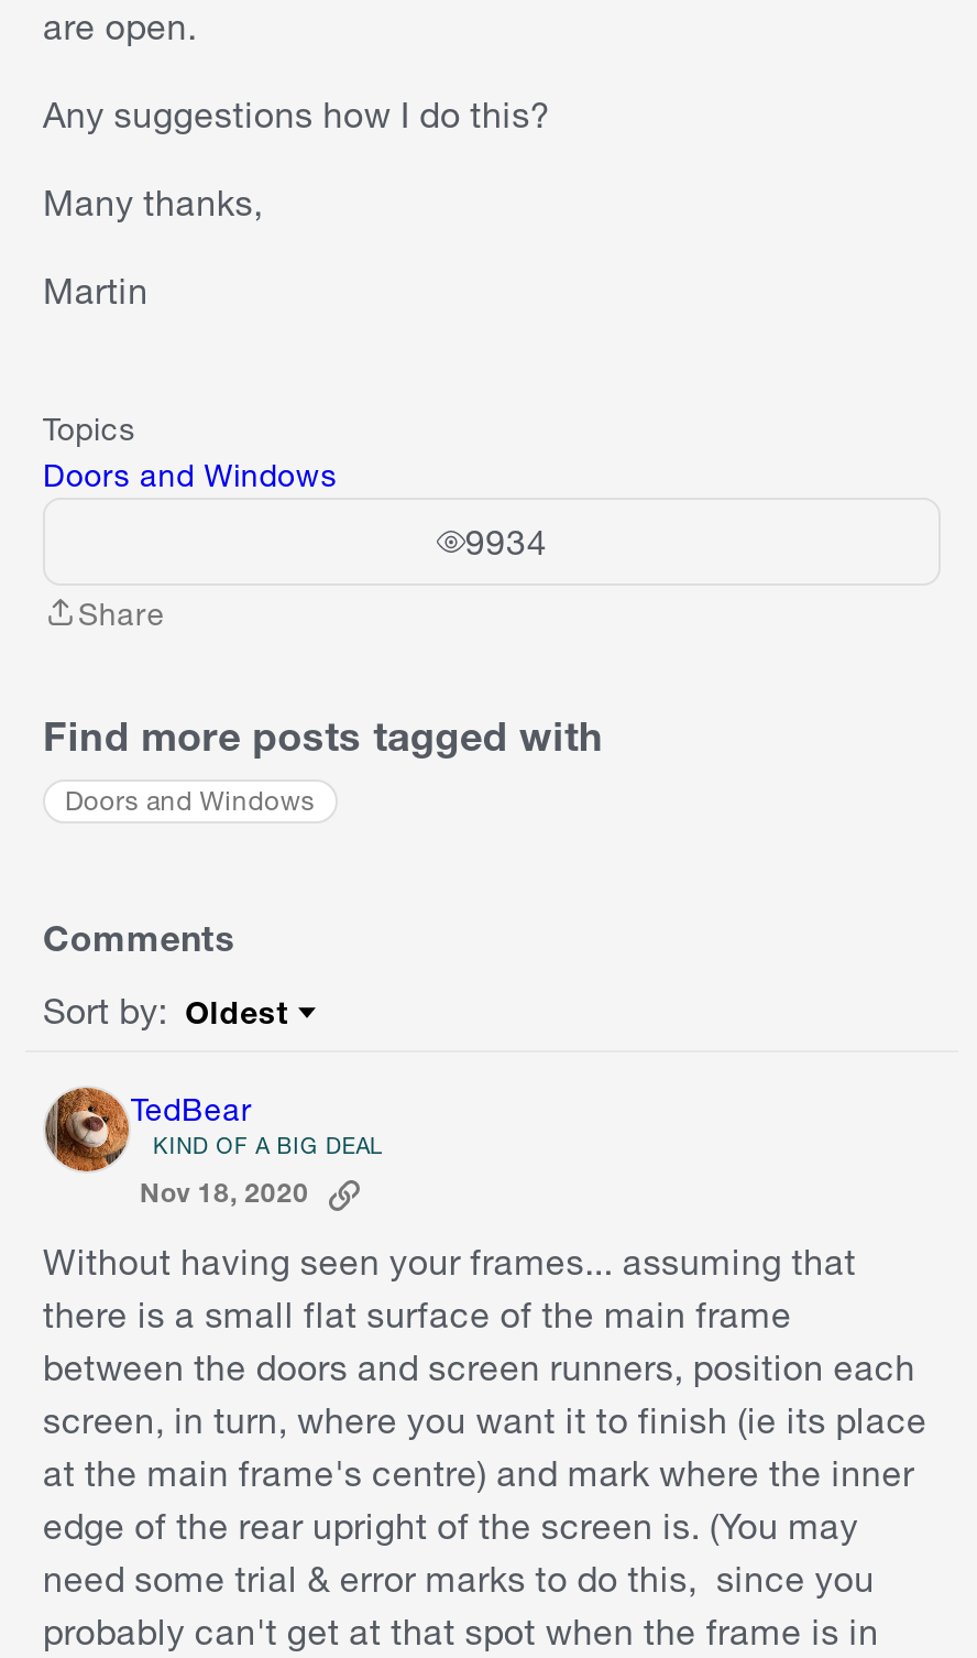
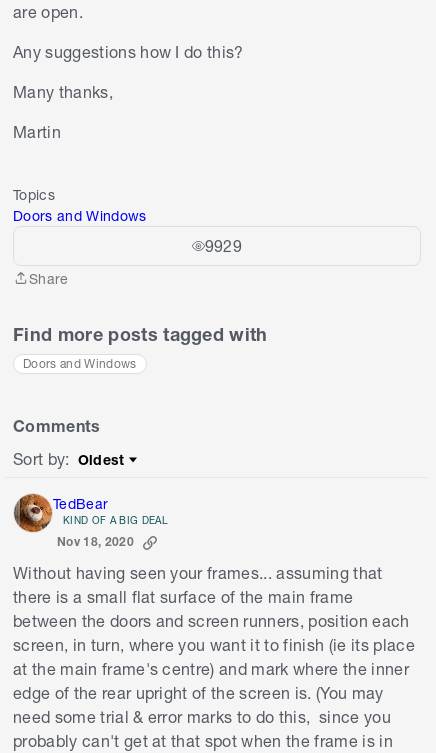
- 9934
+ 9929
